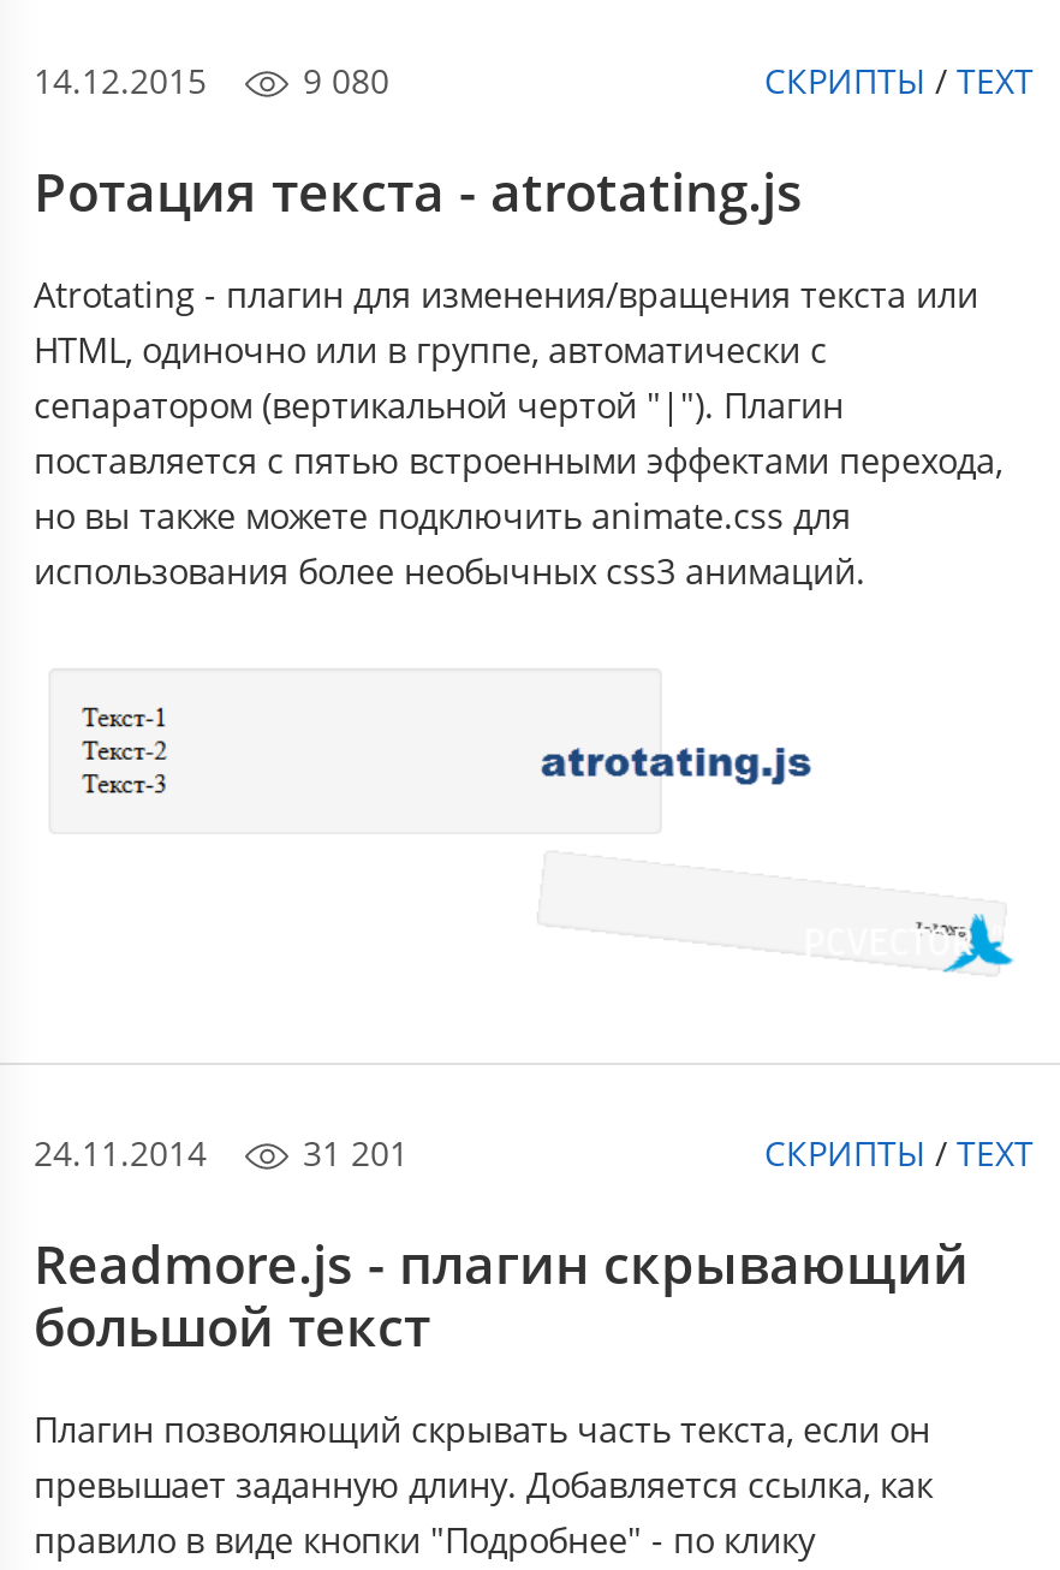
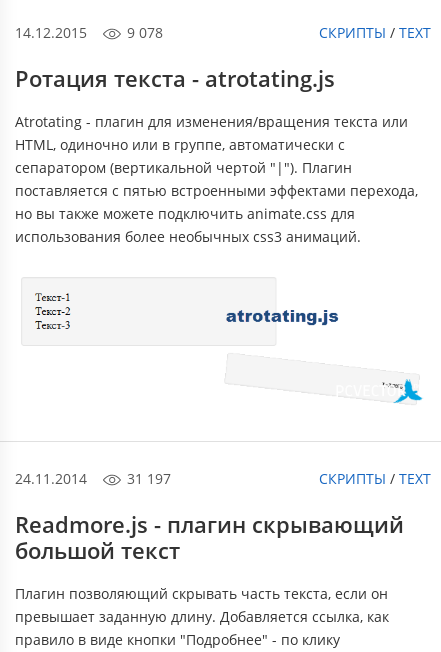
- 14.12.2015 9 080
+ 14.12.2015 9 078

- 24.11.2014 31 201
+ 24.11.2014 31 197
